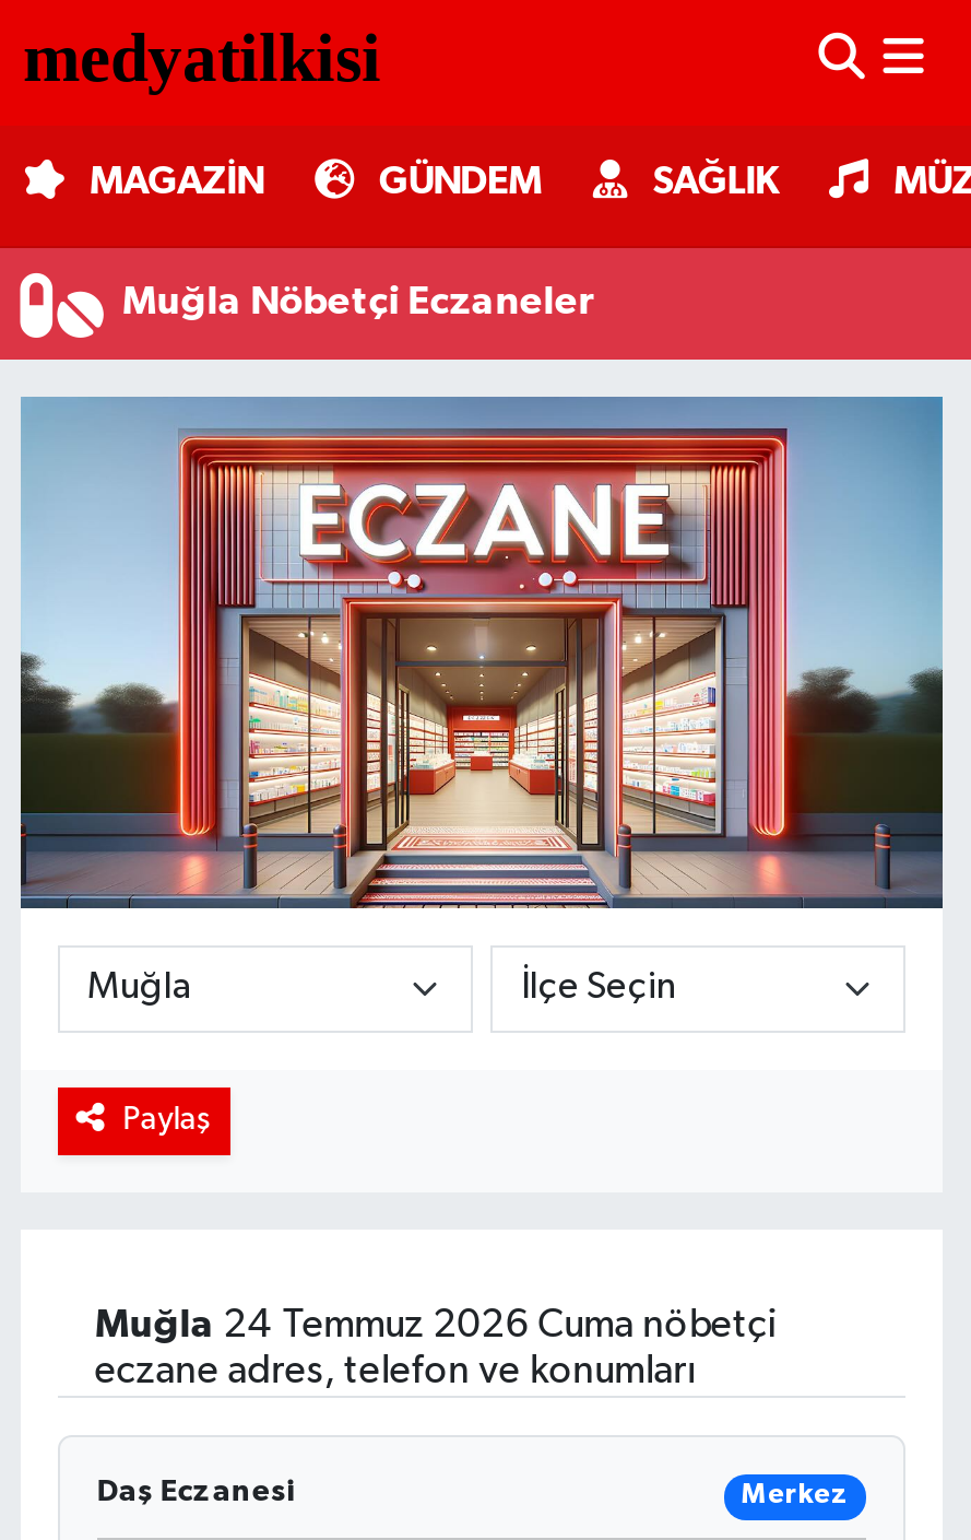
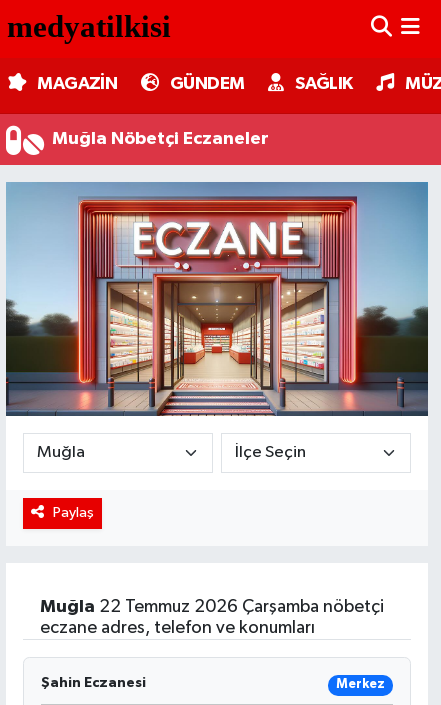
- Muğla 24 Temmuz 2026 Cuma nöbetçi
+ Muğla 22 Temmuz 2026 Çarşamba nöbetçi

- Daş Eczanesi
+ Şahin Eczanesi
